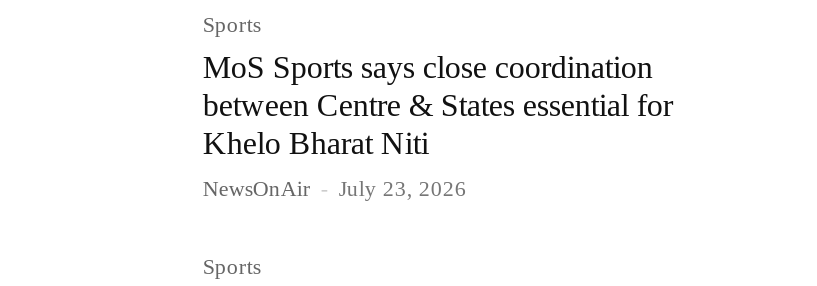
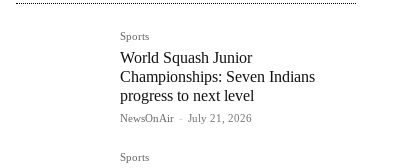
- MoS Sports says close coordination
- between Centre & States essential for
- Khelo Bharat Niti
+ World Squash Junior
+ Championships: Seven Indians
+ progress to next level

- NewsOnAir - July 23, 2026
+ NewsOnAir - July 21, 2026
